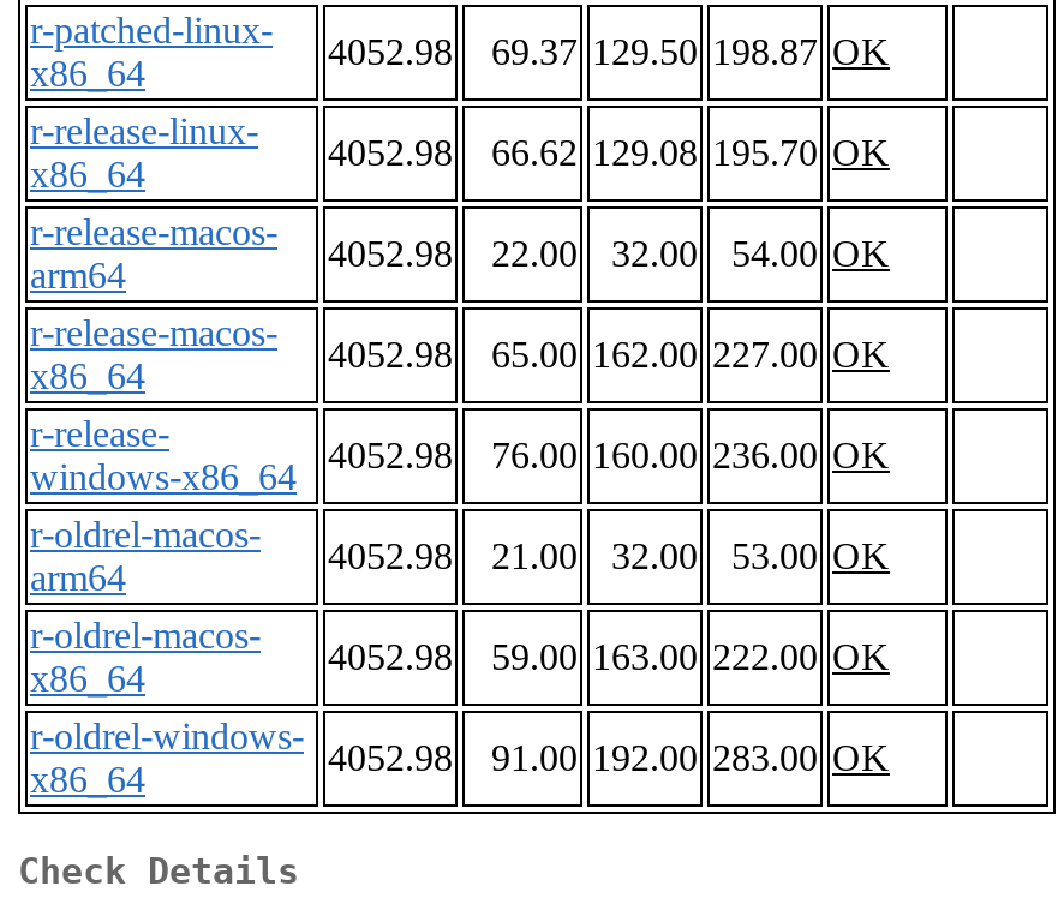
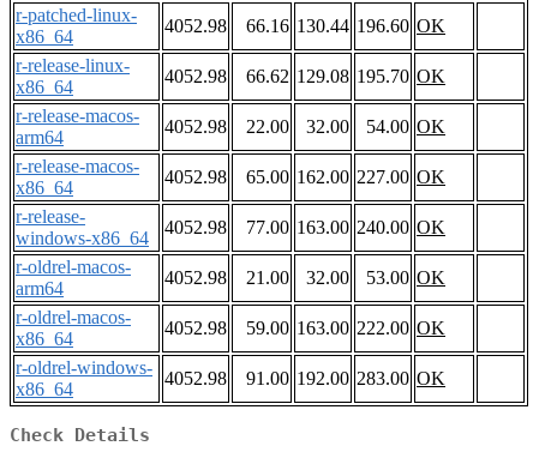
- 4052.98 69.37 129.50 198.87 OK
+ 4052.98 66.16 130.44 196.60 OK

- 4052.98 76.00 160.00 236.00 OK
+ 4052.98 77.00 163.00 240.00 OK
